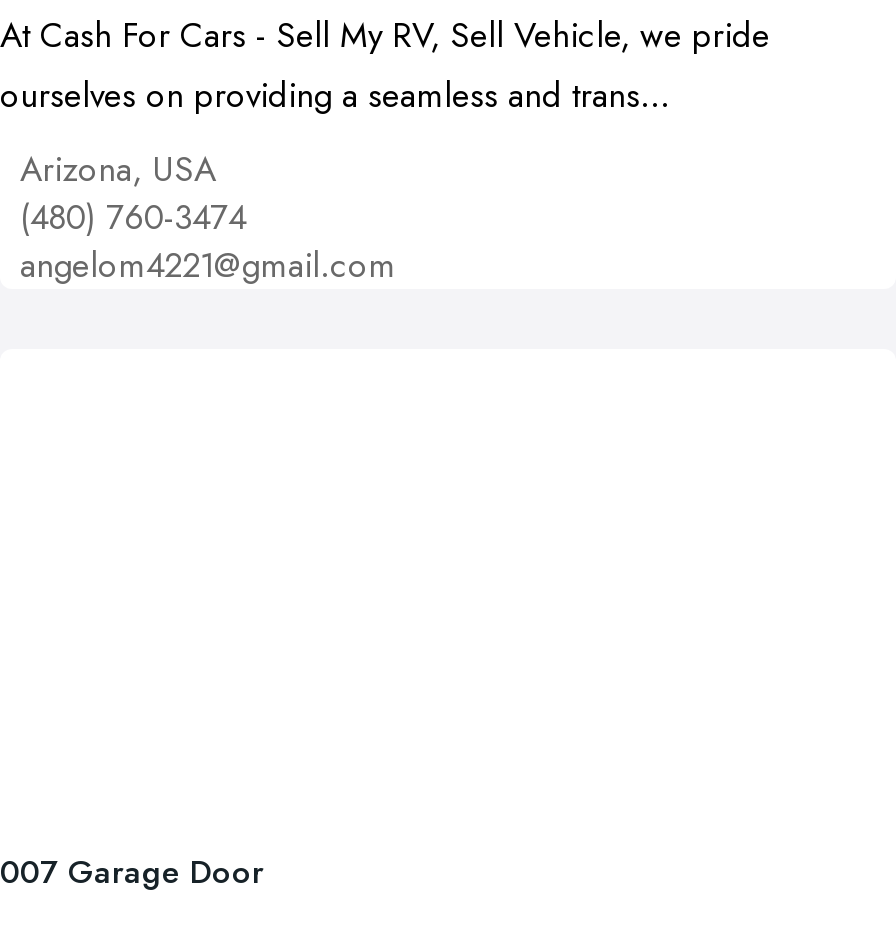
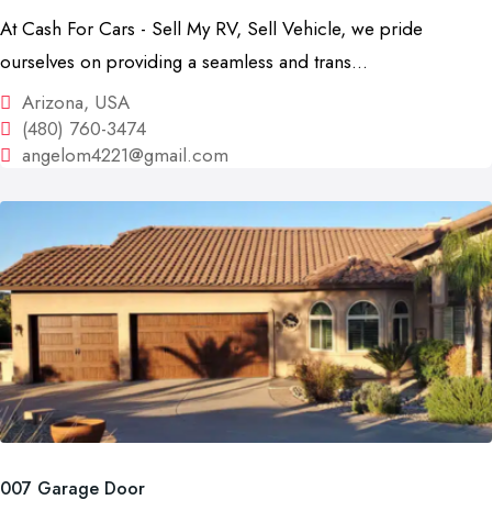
+ [image]
